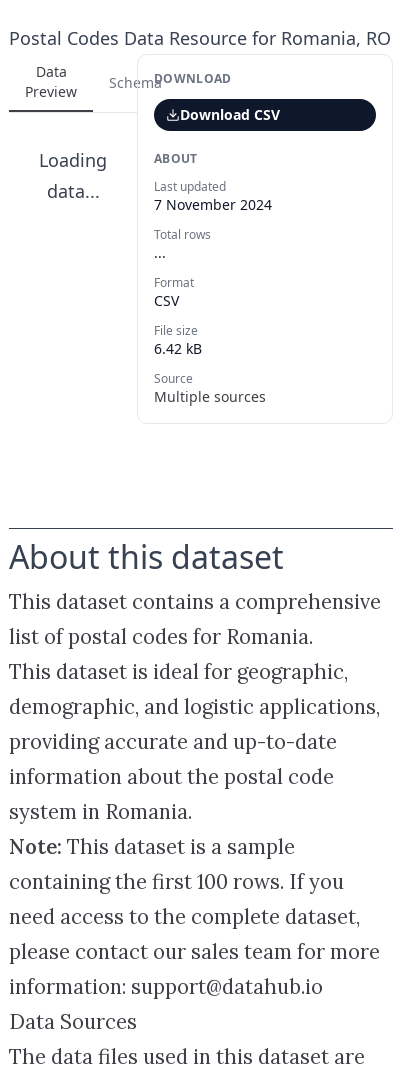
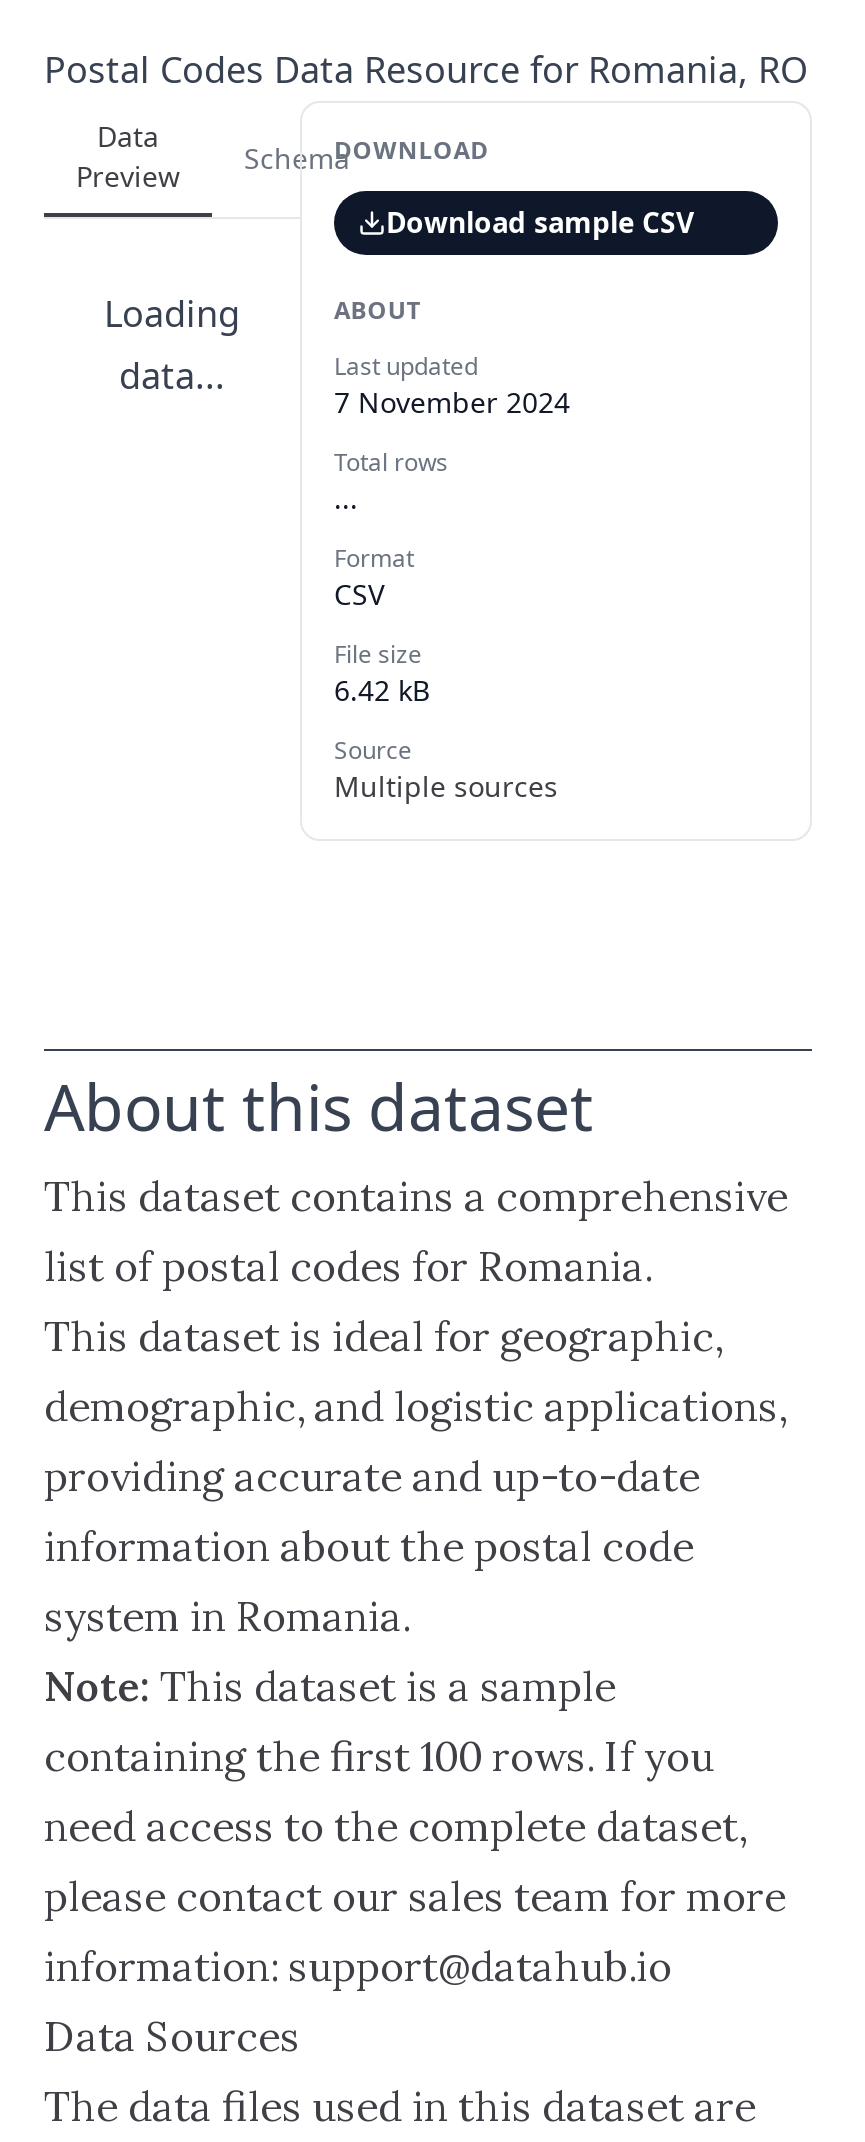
- Download CSV
+ Download sample CSV
